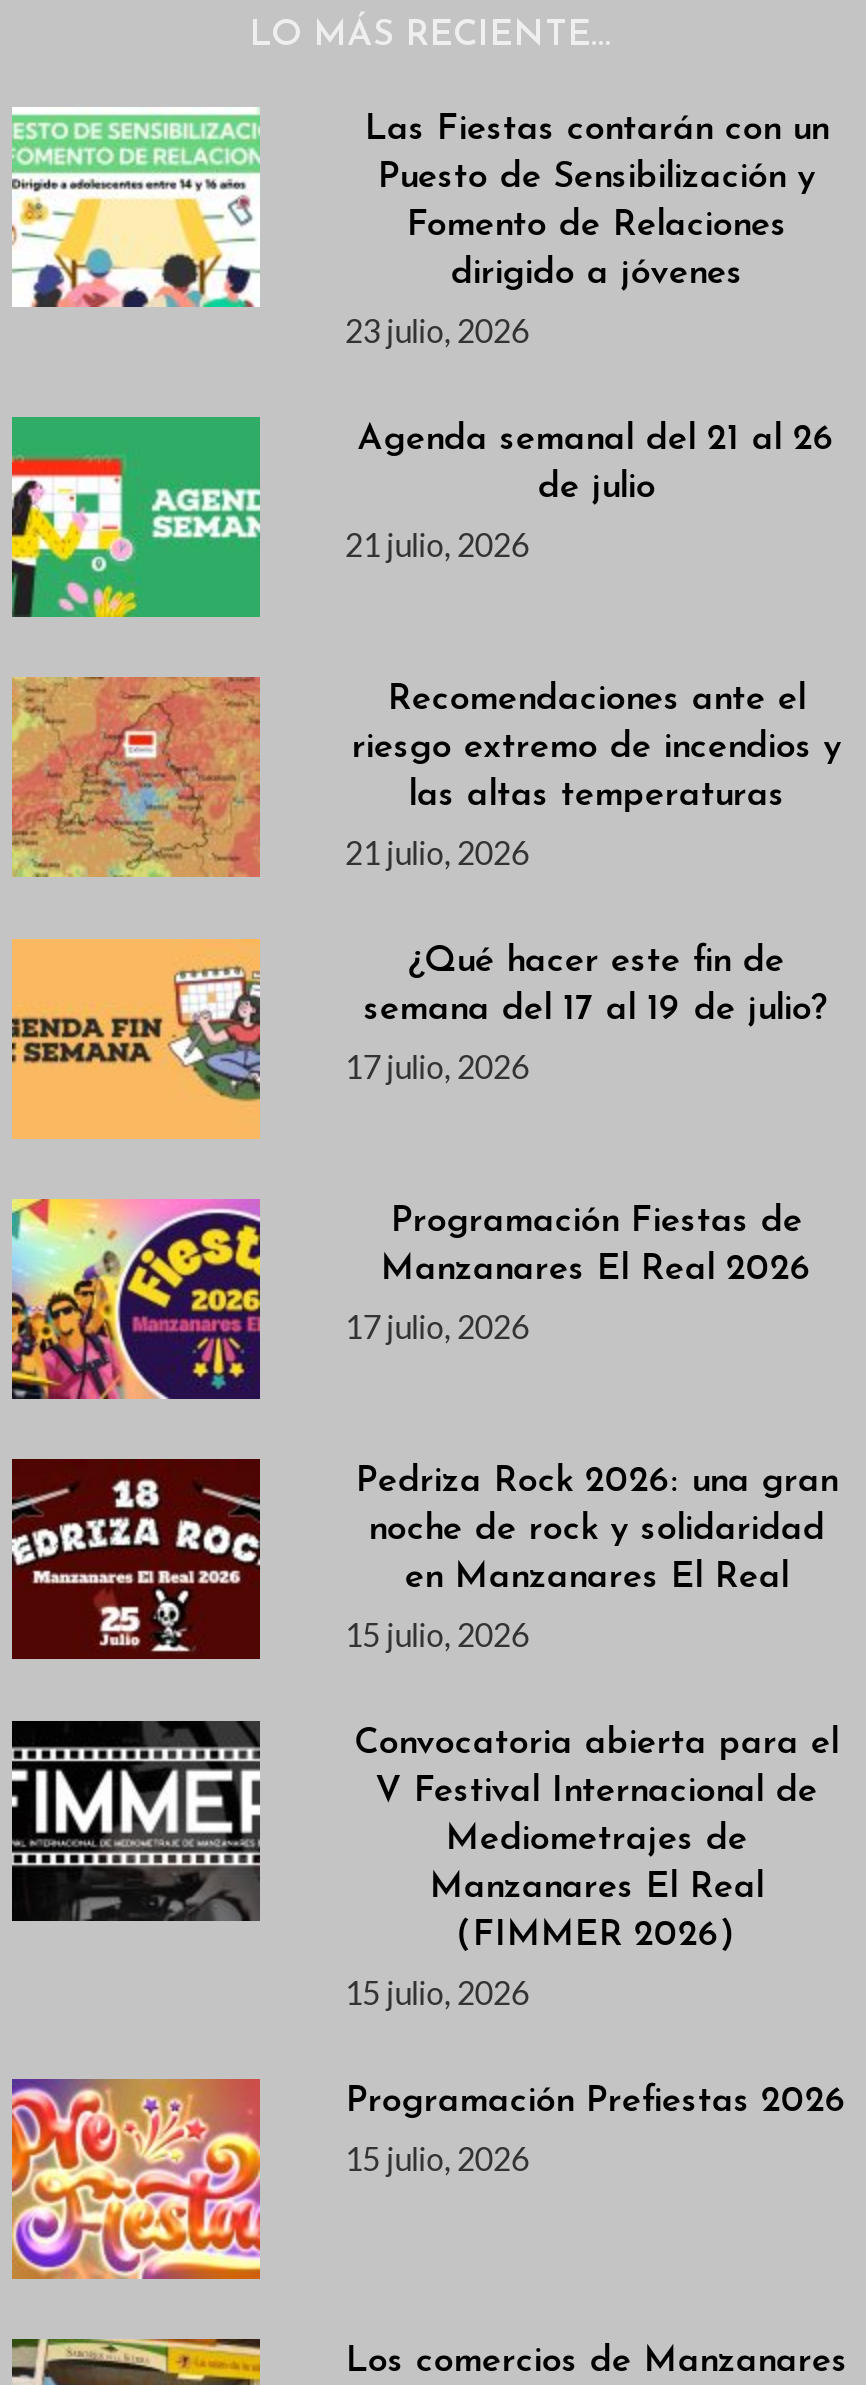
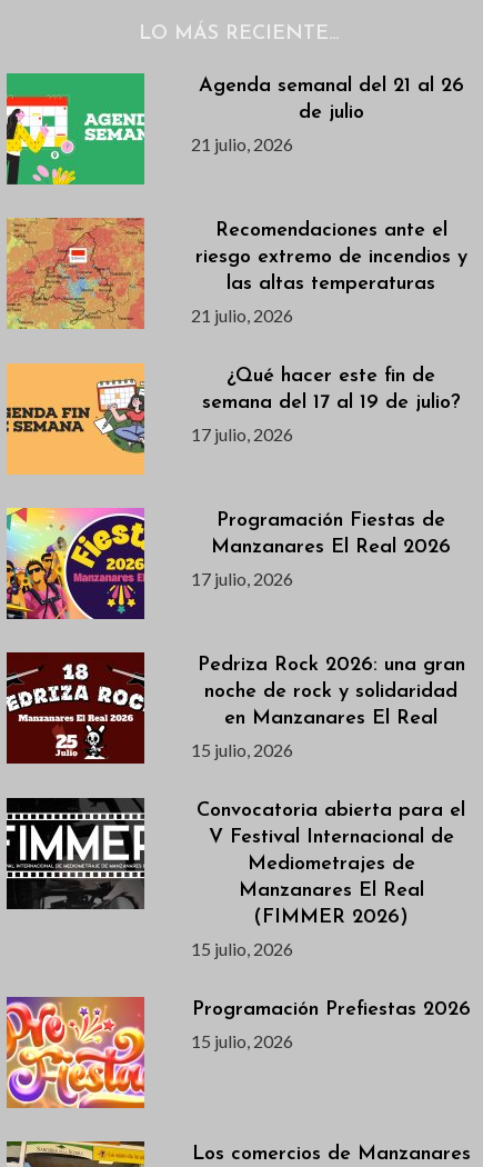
- [image]

- Las Fiestas contarán con un
- Puesto de Sensibilización y
- Fomento de Relaciones
- dirigido a jóvenes
- 23 julio, 2026
